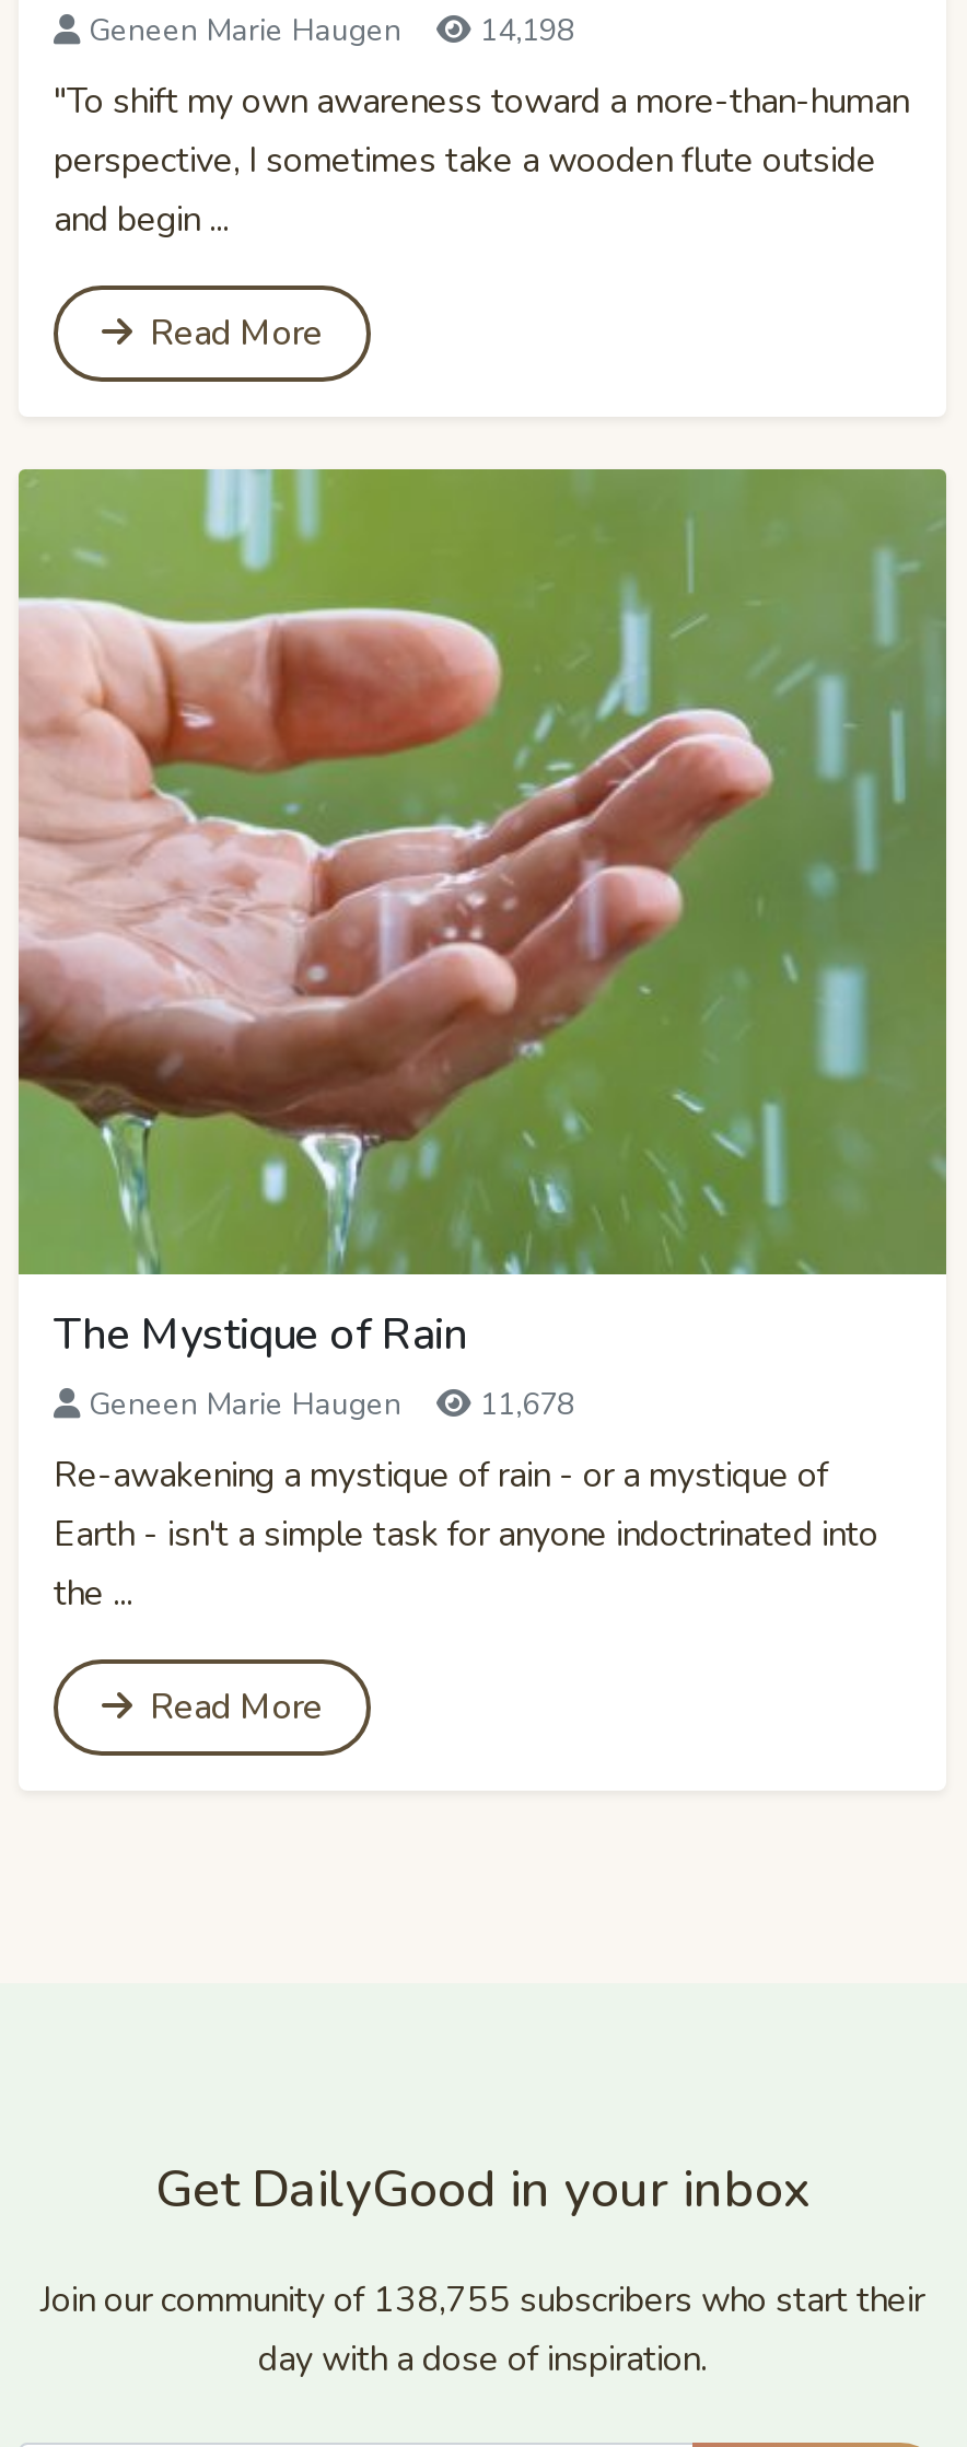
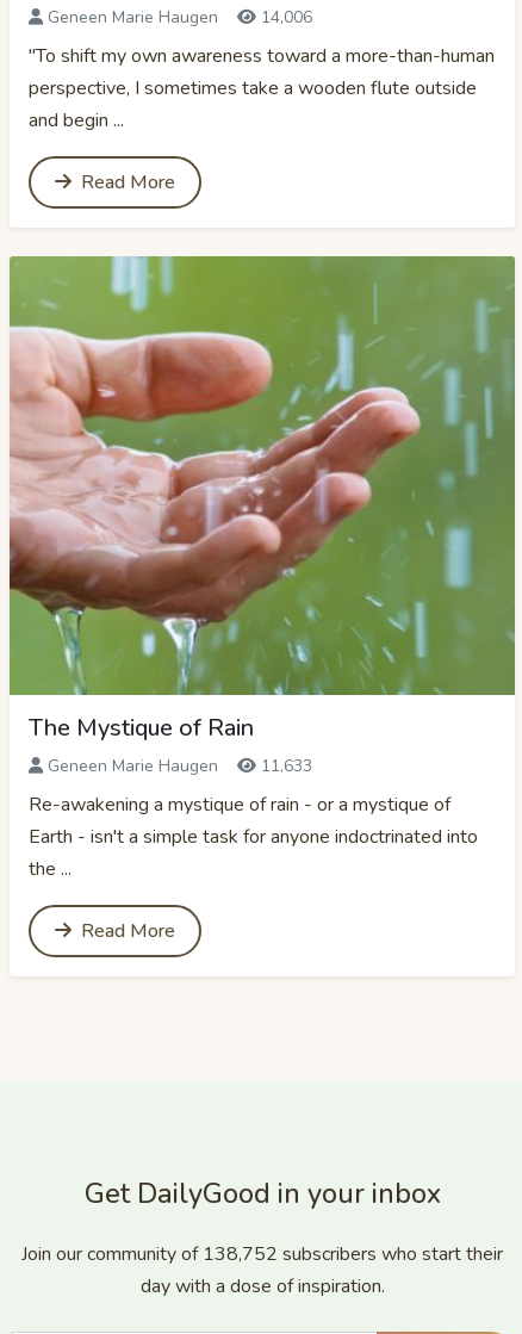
- Geneen Marie Haugen 14,198
+ Geneen Marie Haugen 14,006

- Geneen Marie Haugen 11,678
+ Geneen Marie Haugen 11,633

- Join our community of 138,755 subscribers who start their
+ Join our community of 138,752 subscribers who start their
